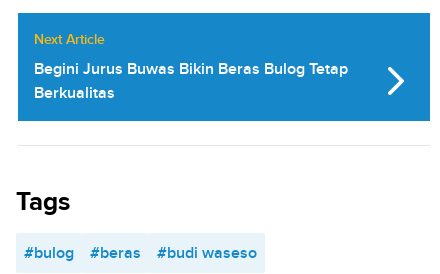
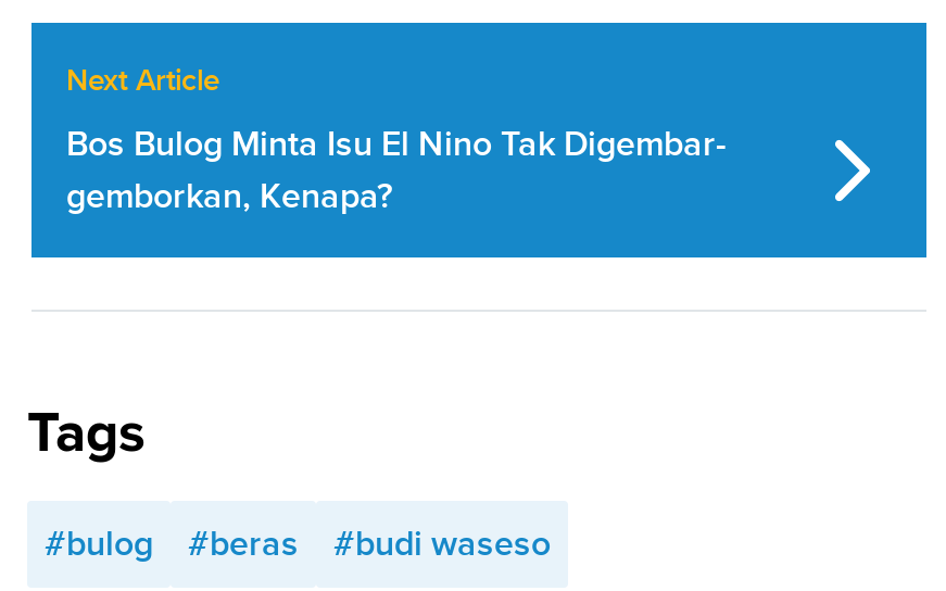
- Begini Jurus Buwas Bikin Beras Bulog Tetap
- Berkualitas
+ Bos Bulog Minta Isu El Nino Tak Digembar-
+ gemborkan, Kenapa?
